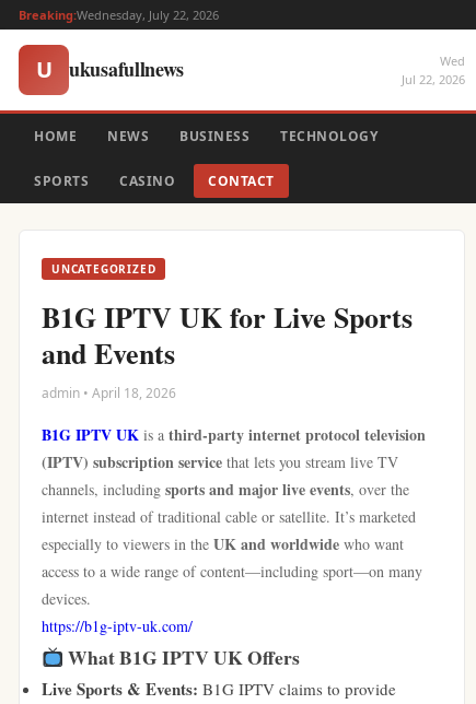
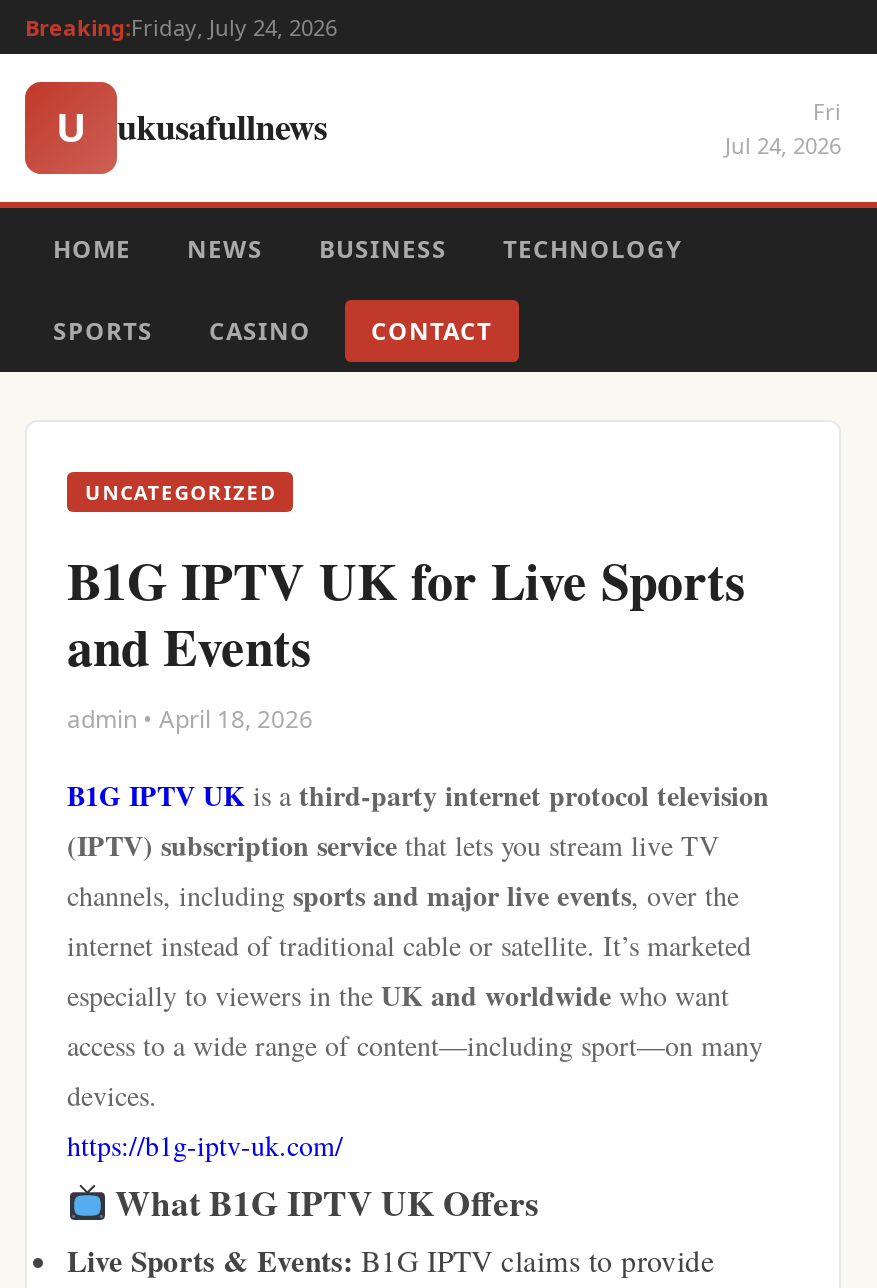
- Breaking:Wednesday, July 22, 2026
+ Breaking:Friday, July 24, 2026

- Wed
- Jul 22, 2026
+ Fri
+ Jul 24, 2026
